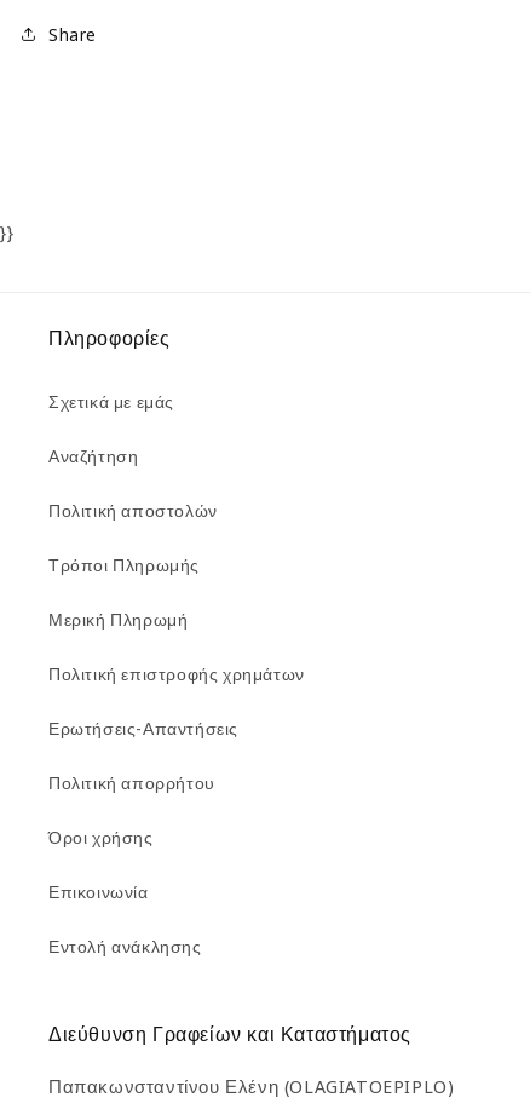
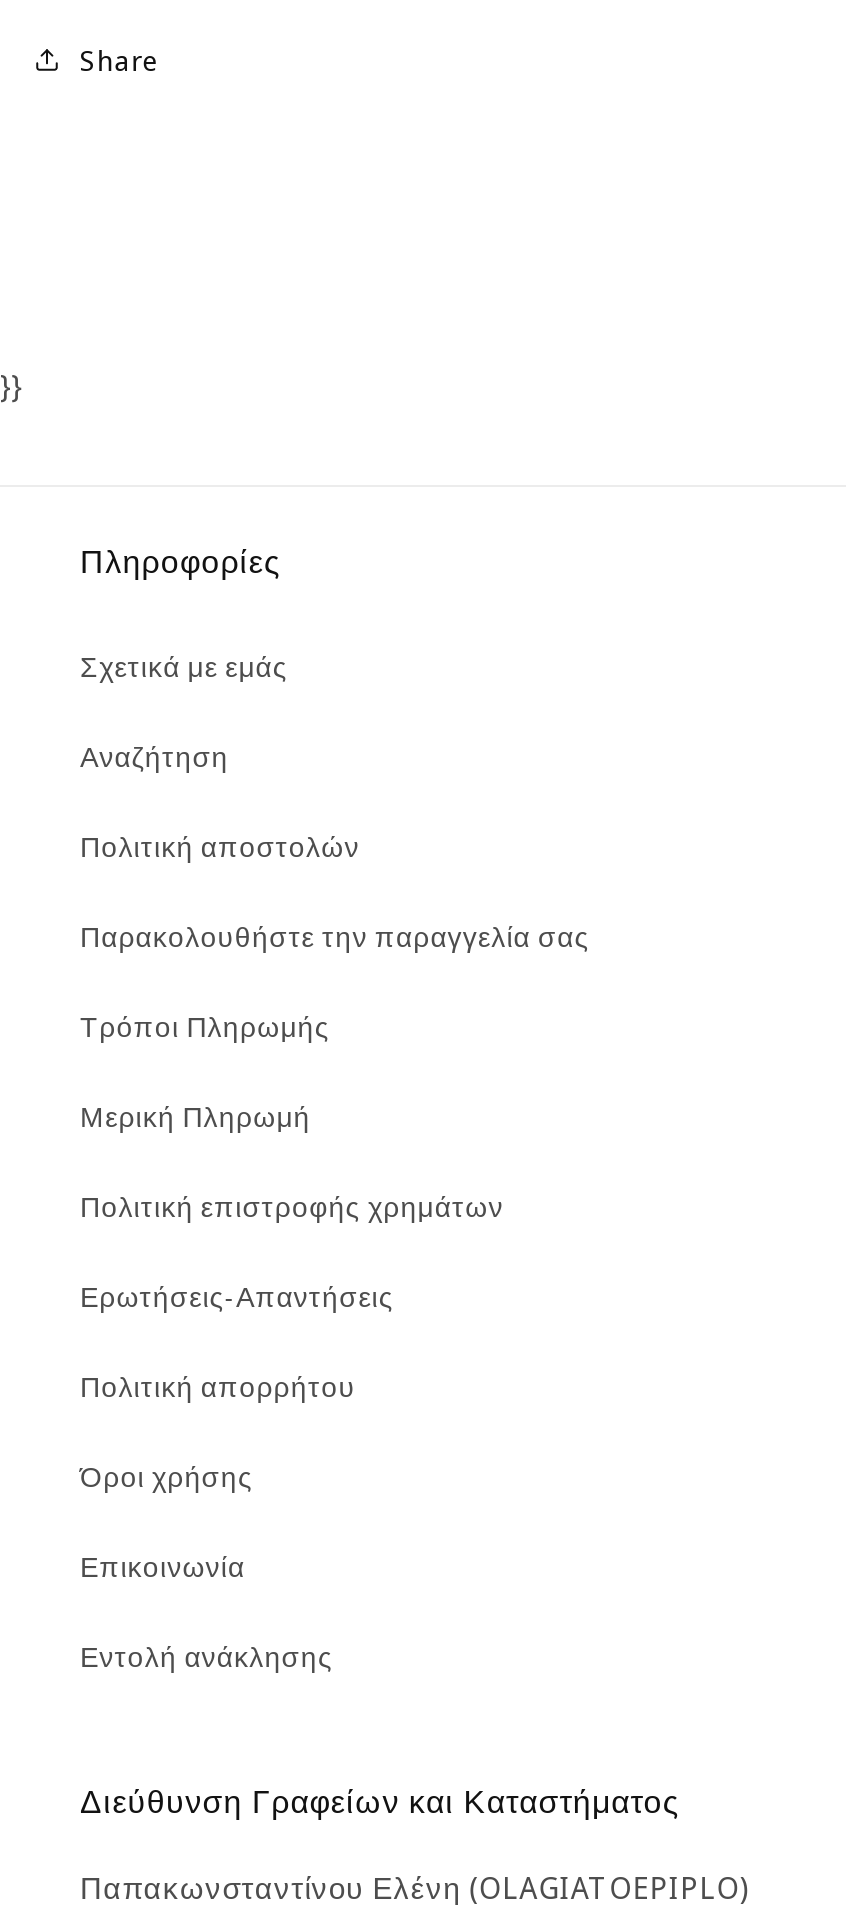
+ Παρακολουθήστε την παραγγελία σας
